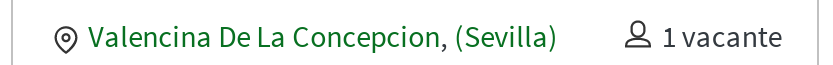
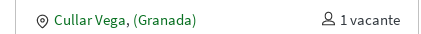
- Valencina De La Concepcion, (Sevilla)
+ Cullar Vega, (Granada)
